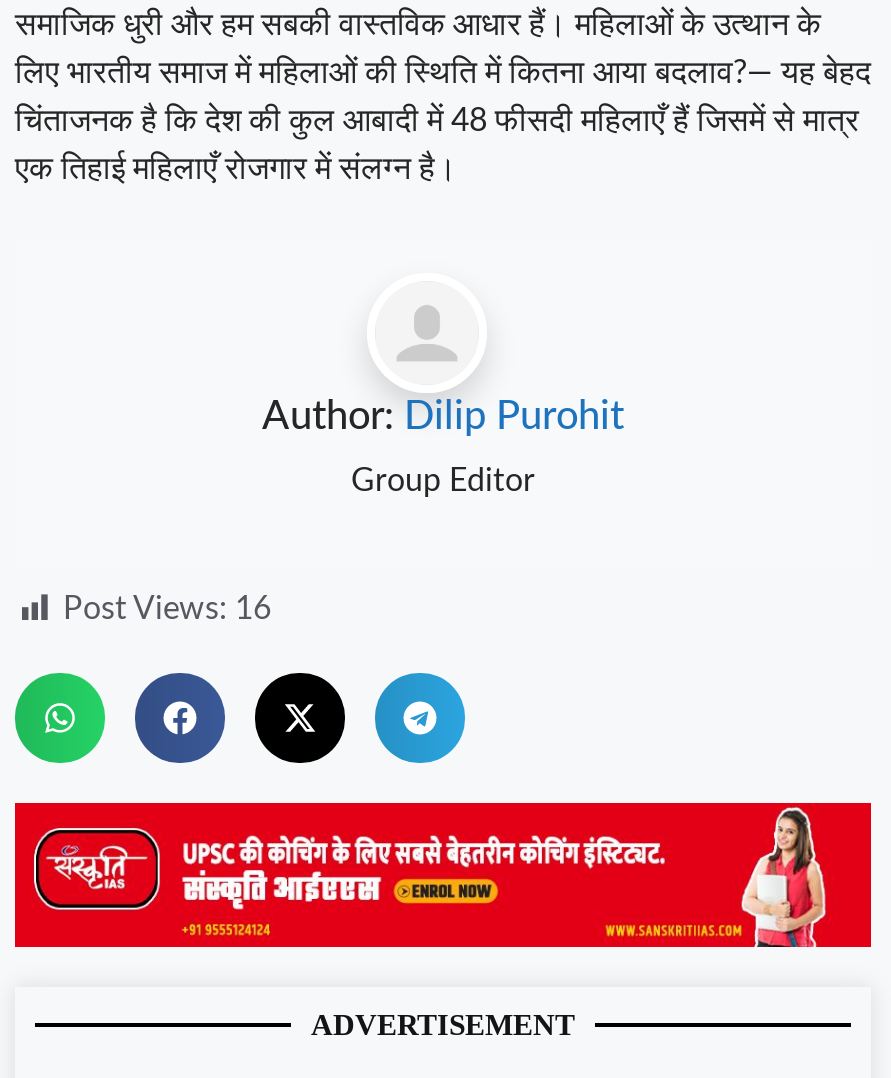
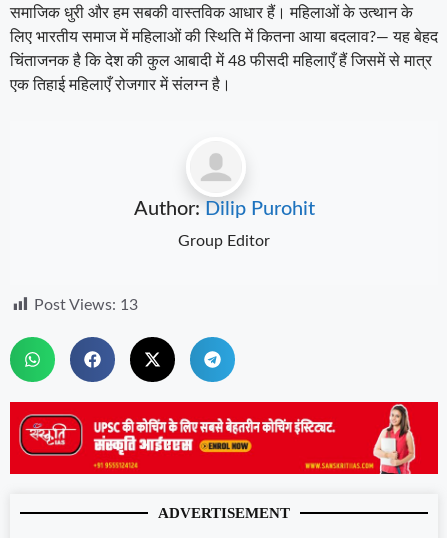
- Post Views: 16
+ Post Views: 13
